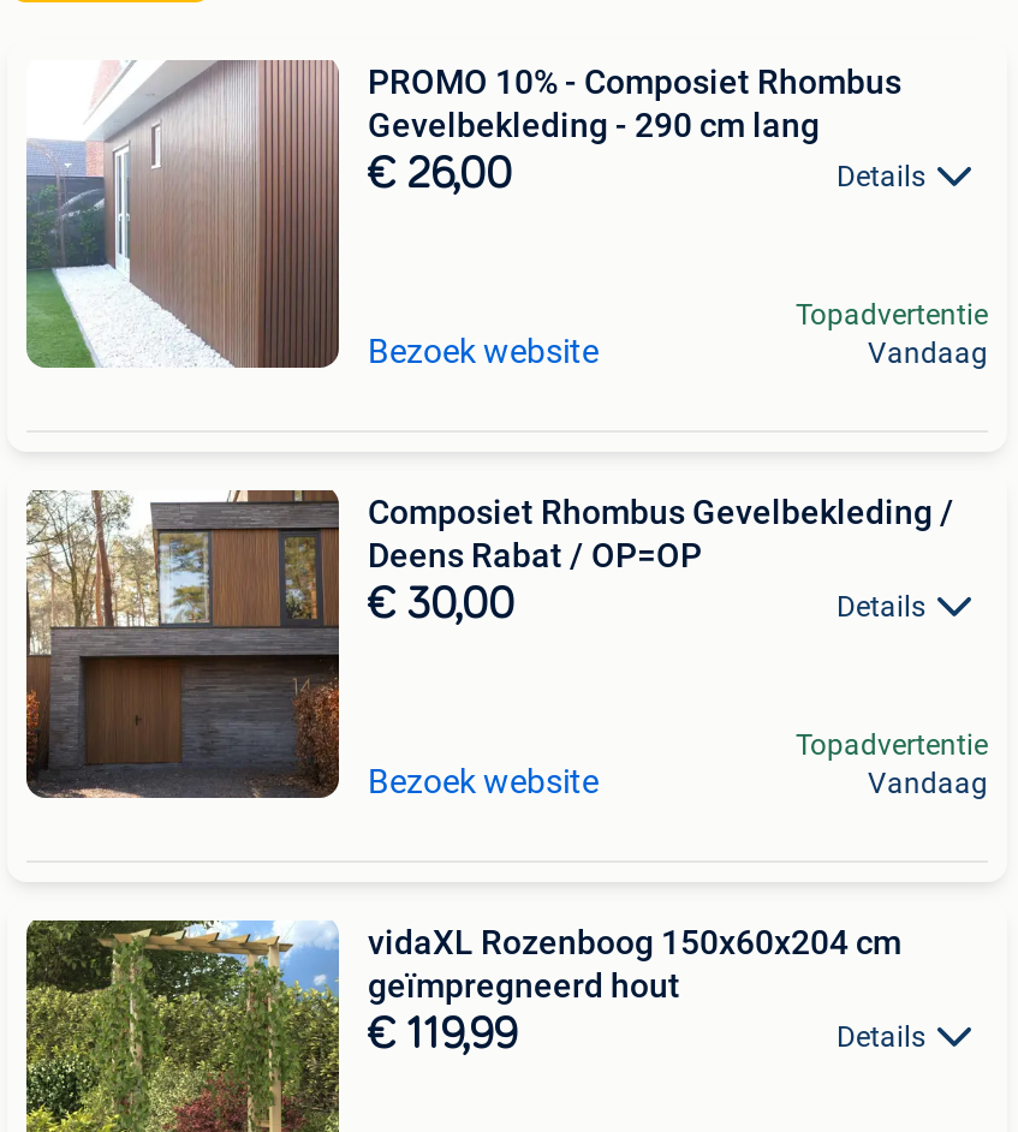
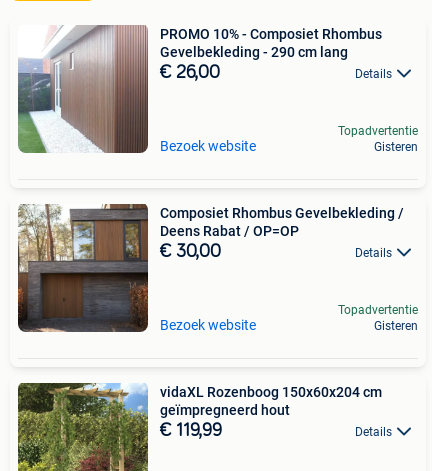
- Vandaag
+ Gisteren

- Vandaag
+ Gisteren
